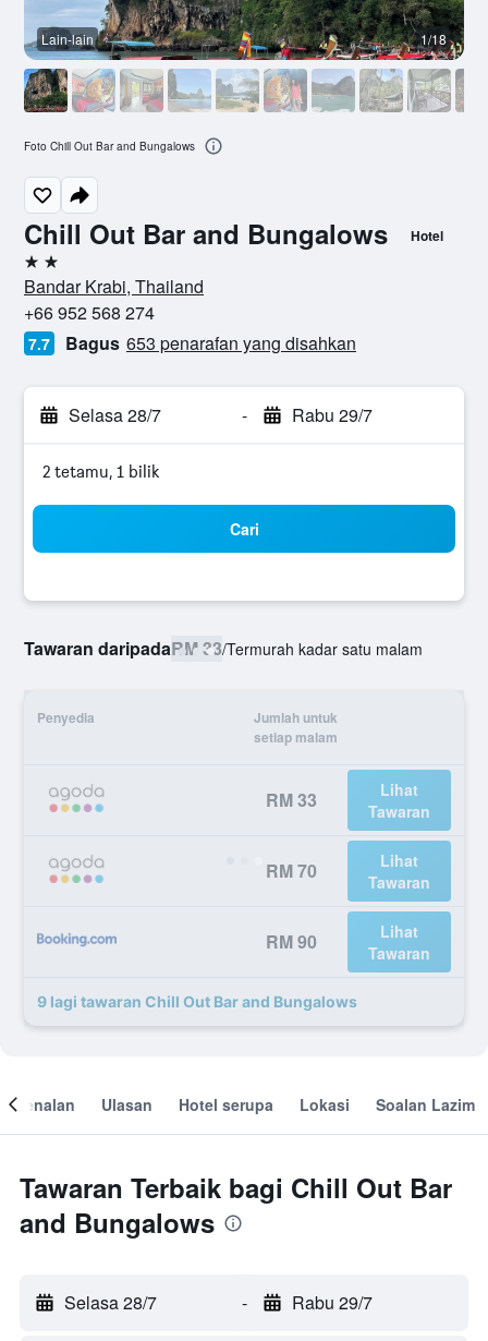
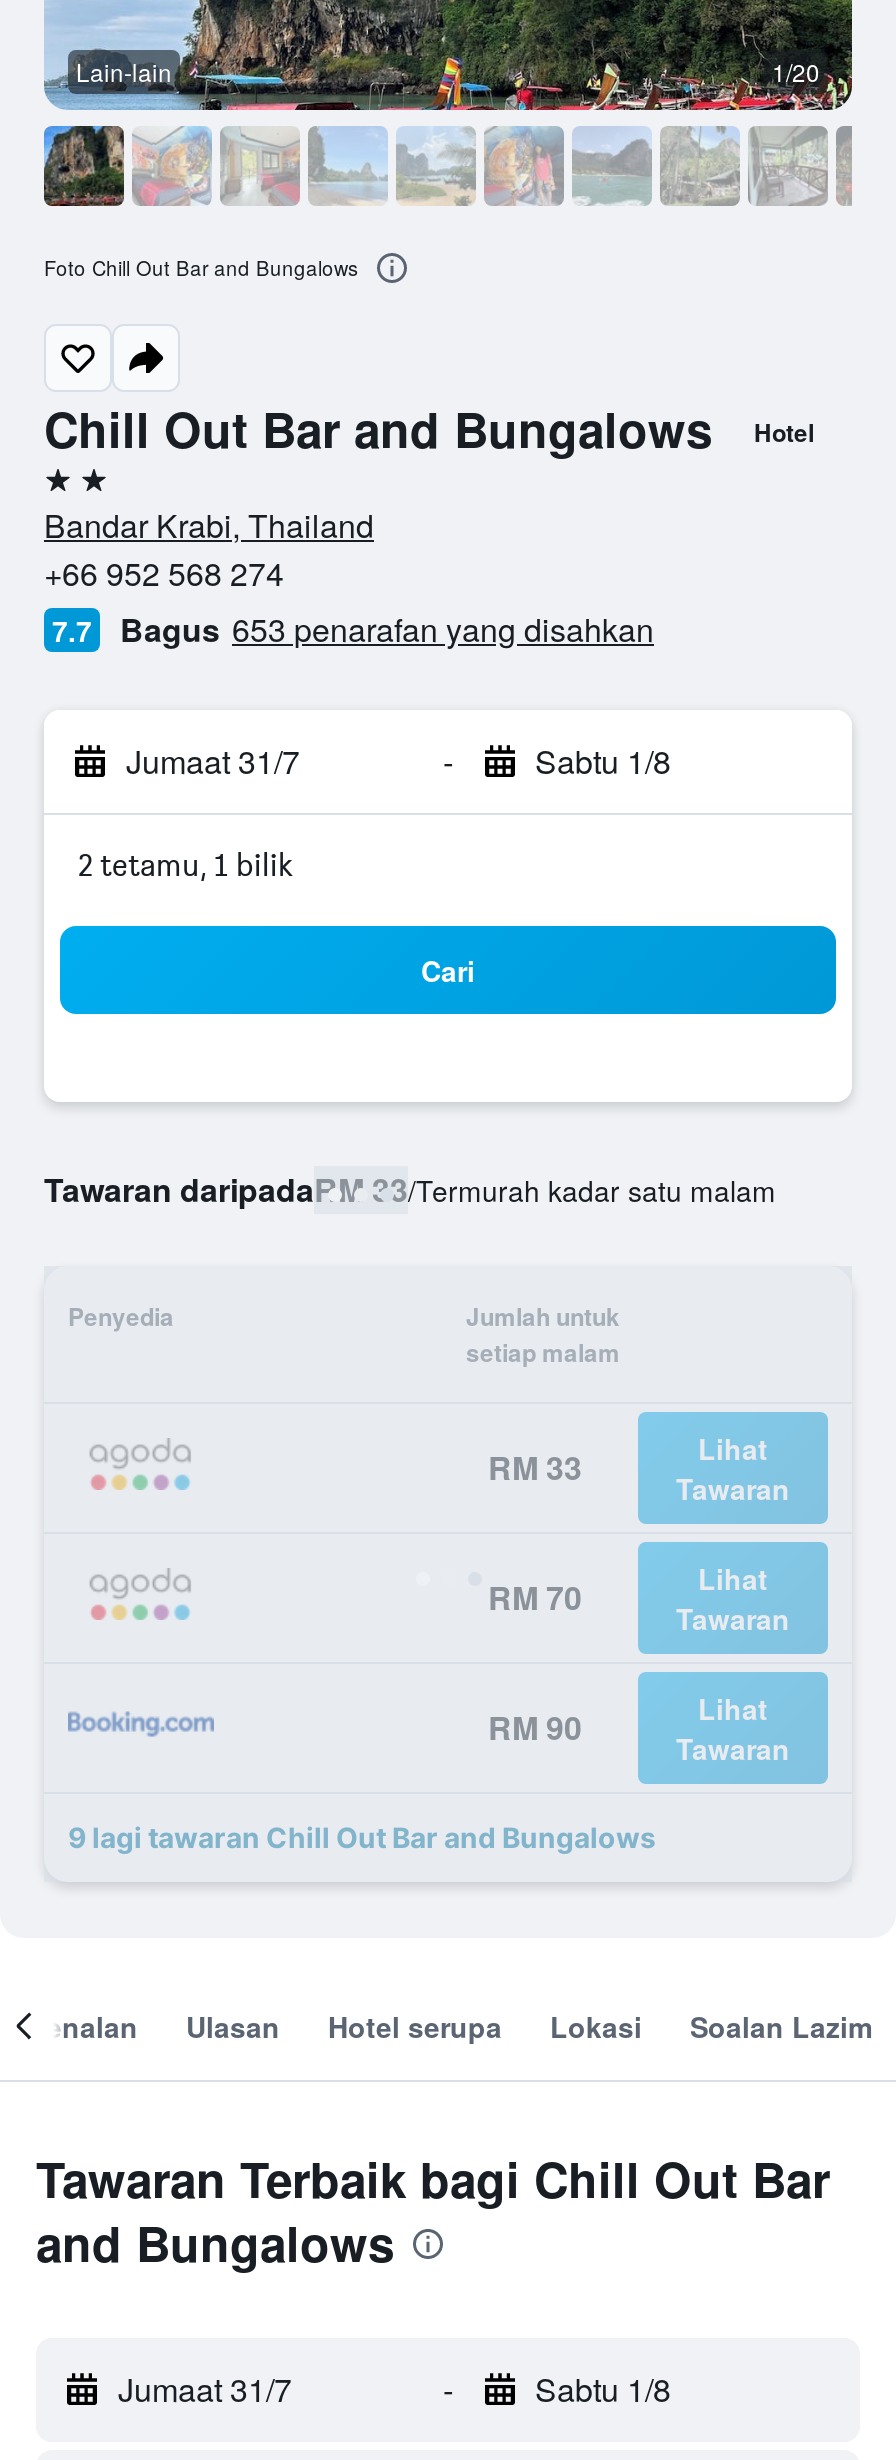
- 1/18
+ 1/20

- Selasa 28/7
+ Jumaat 31/7

- Rabu 29/7
+ Sabtu 1/8

- Selasa 28/7
+ Jumaat 31/7

- Rabu 29/7
+ Sabtu 1/8
